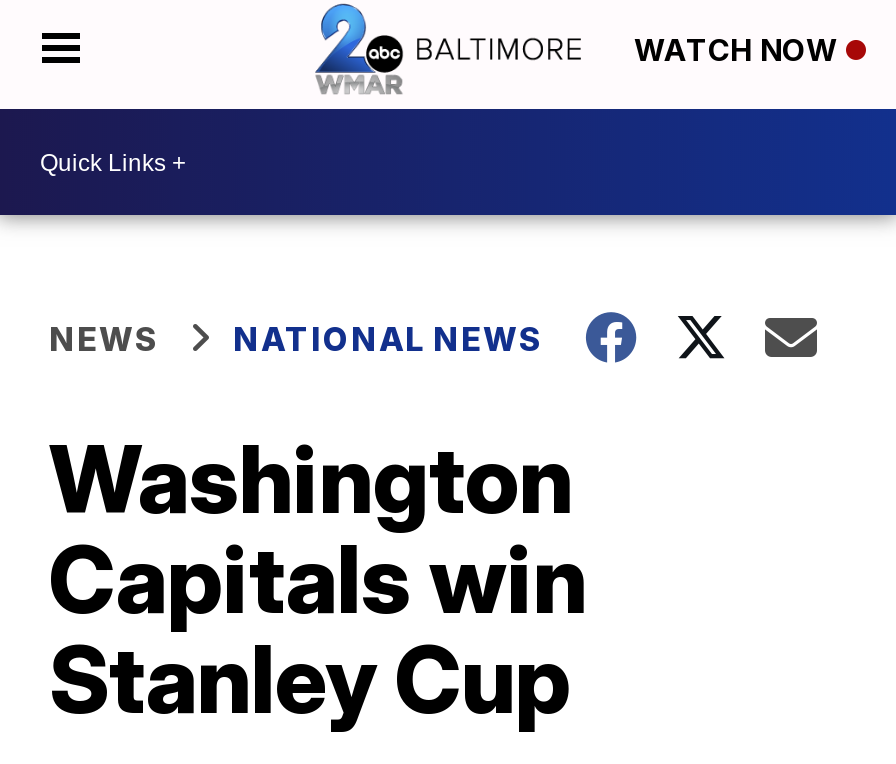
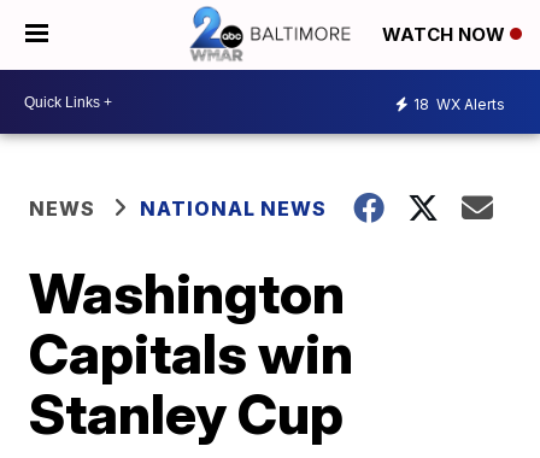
+ 18 WX Alerts
